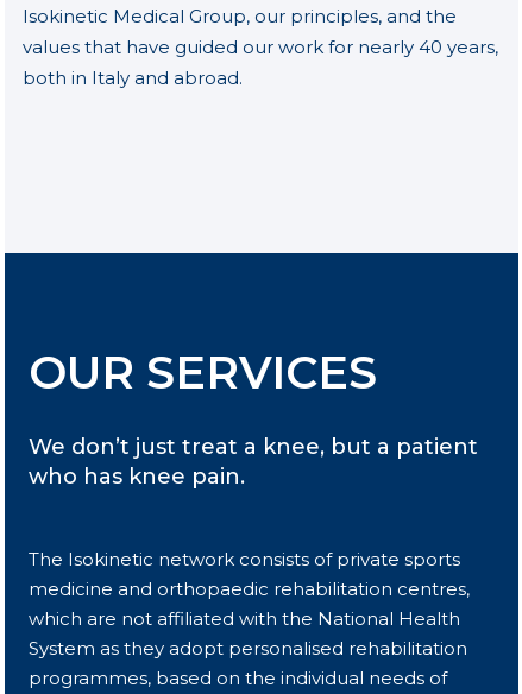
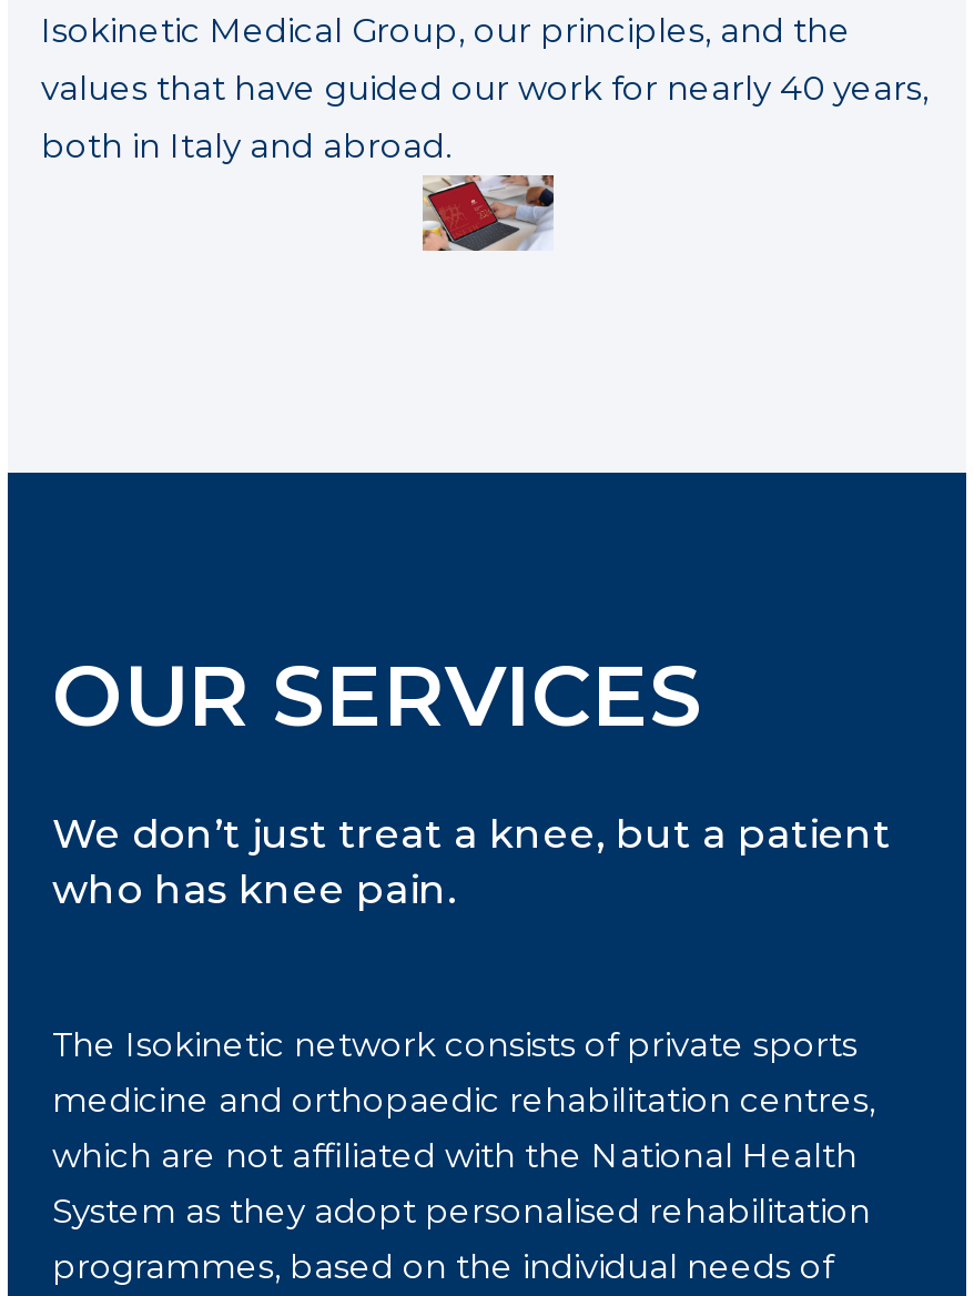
+ [image]
